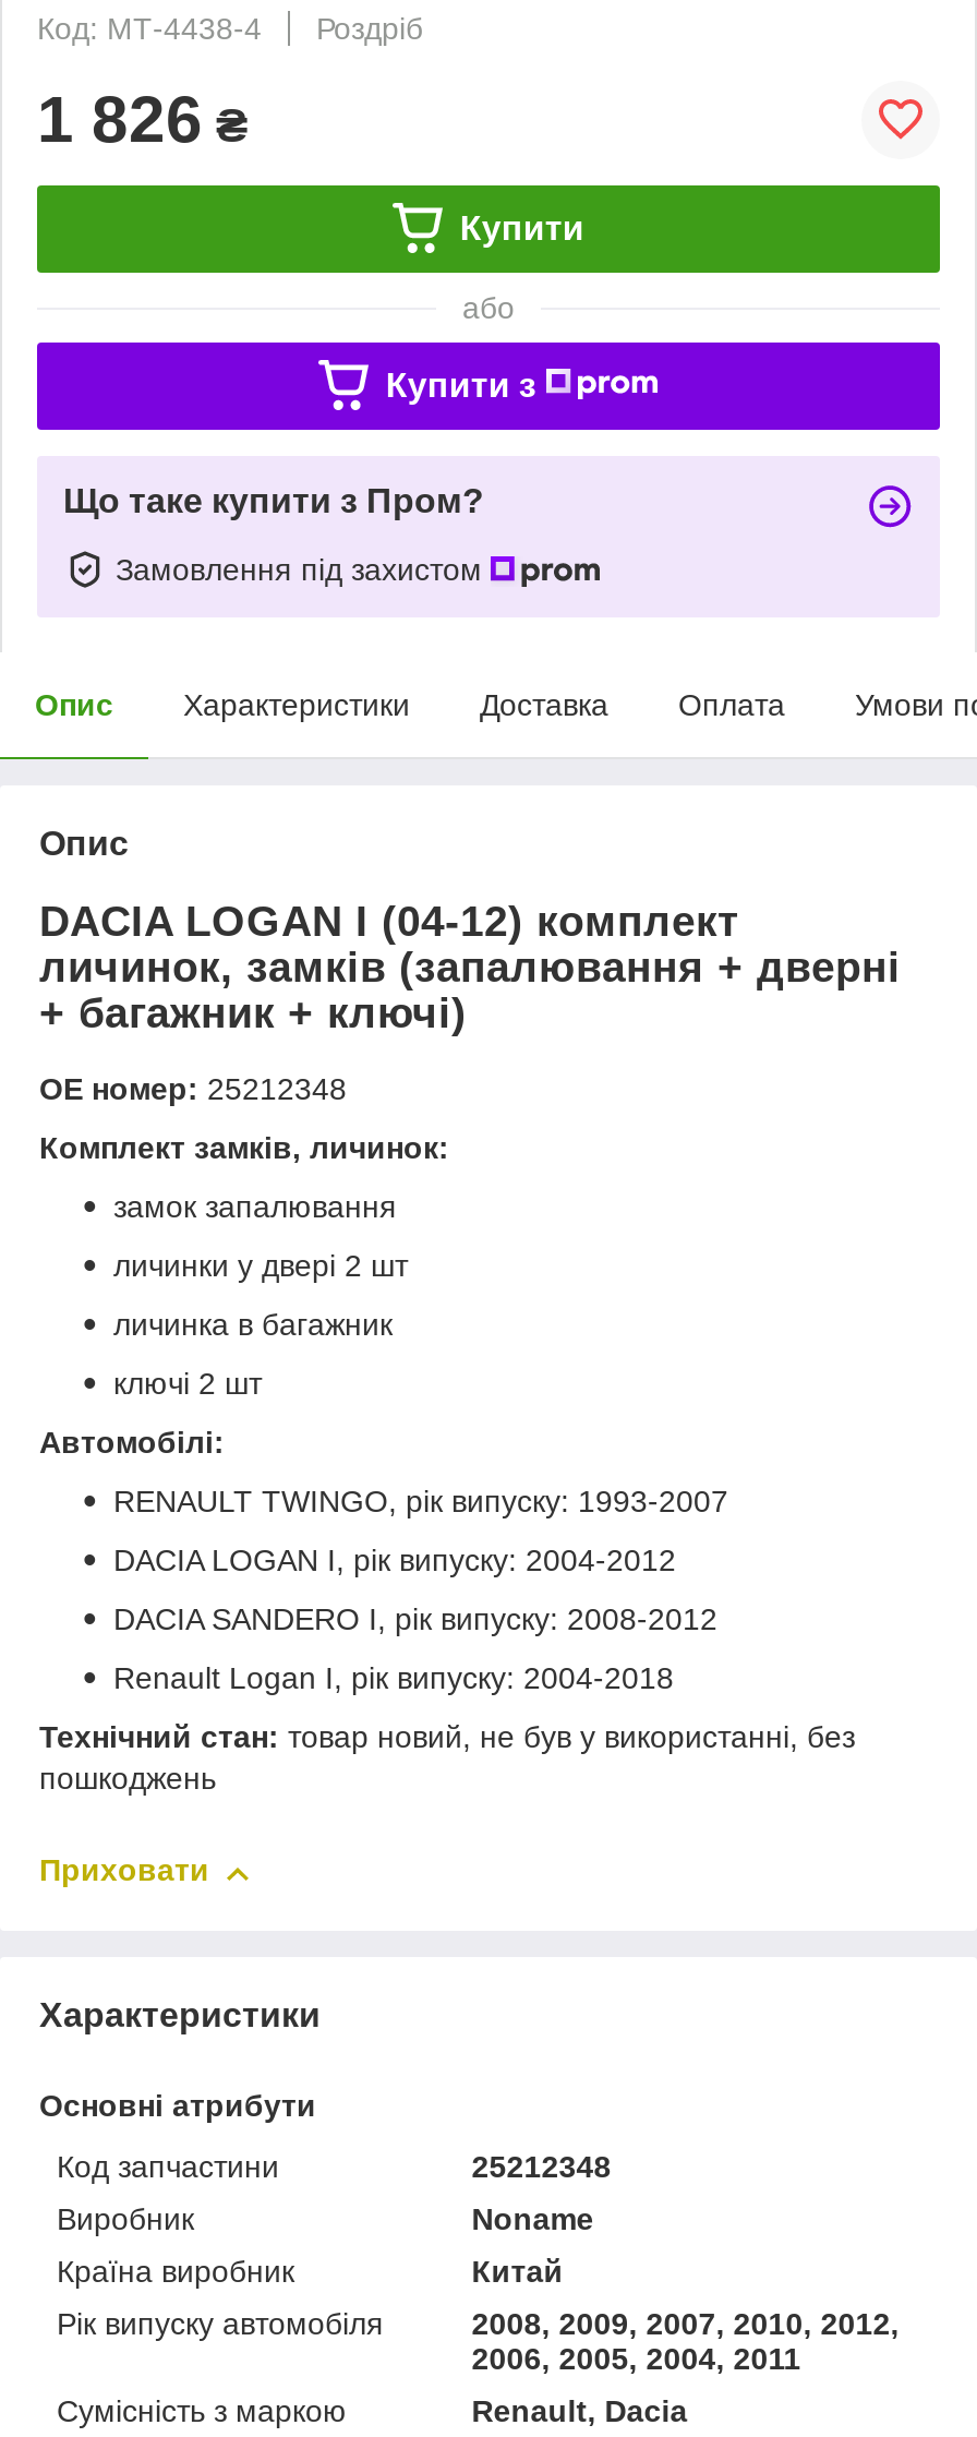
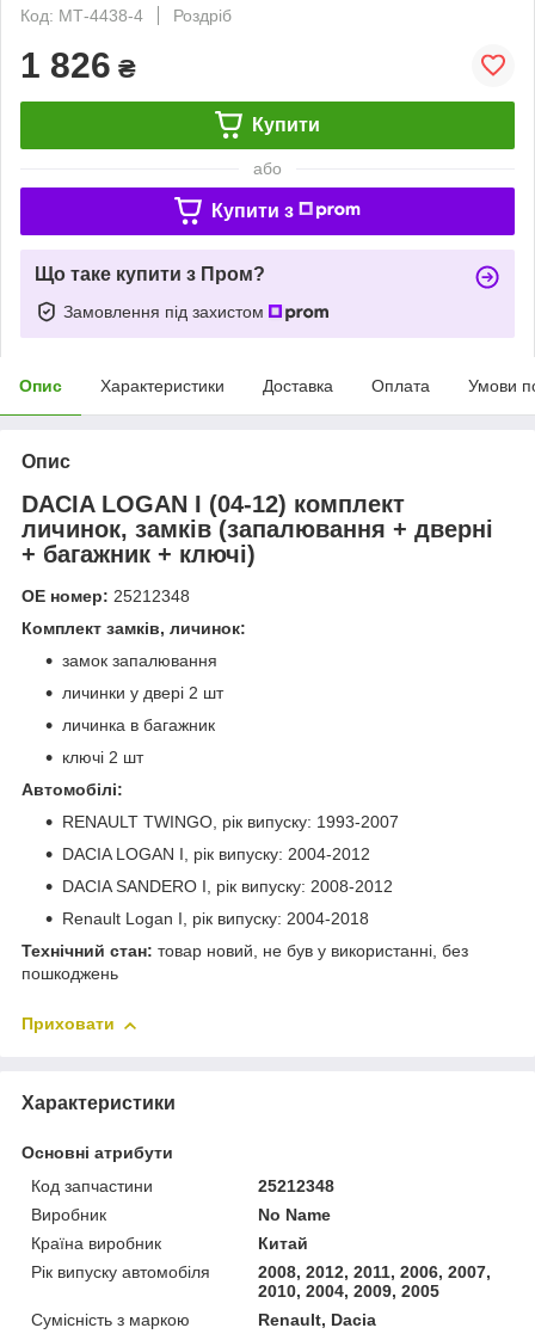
- Noname
+ No Name

- 2008, 2009, 2007, 2010, 2012,
+ 2008, 2012, 2011, 2006, 2007,

- 2006, 2005, 2004, 2011
+ 2010, 2004, 2009, 2005
